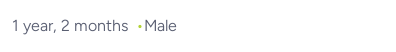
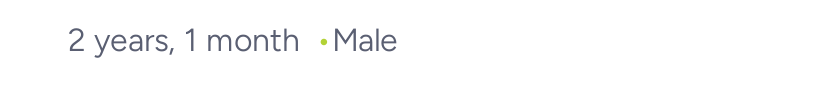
- 1 year, 2 months Male
+ 2 years, 1 month Male
